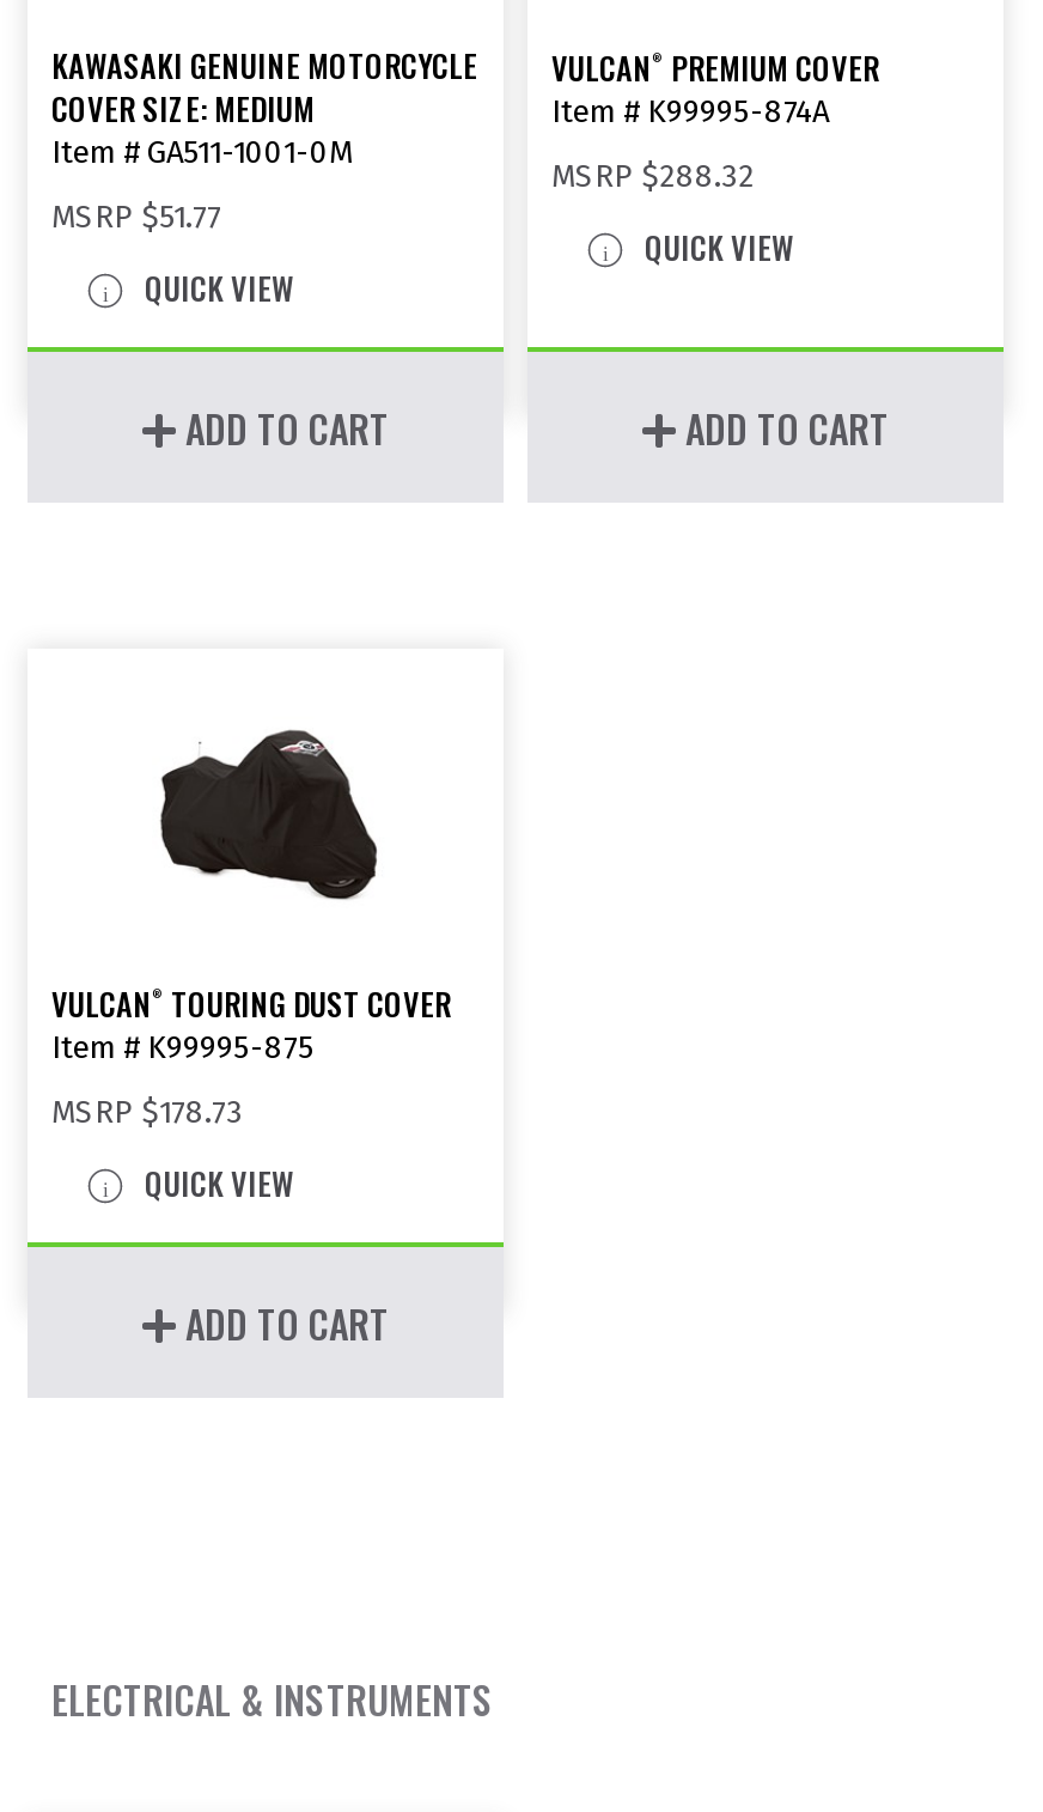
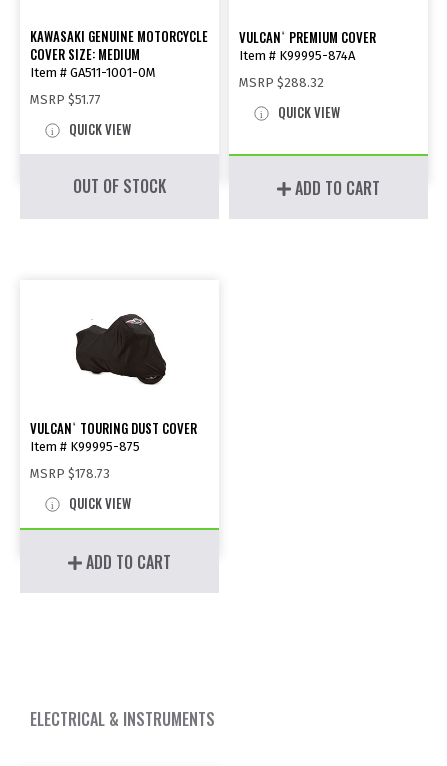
- ADD TO CART
+ OUT OF STOCK
